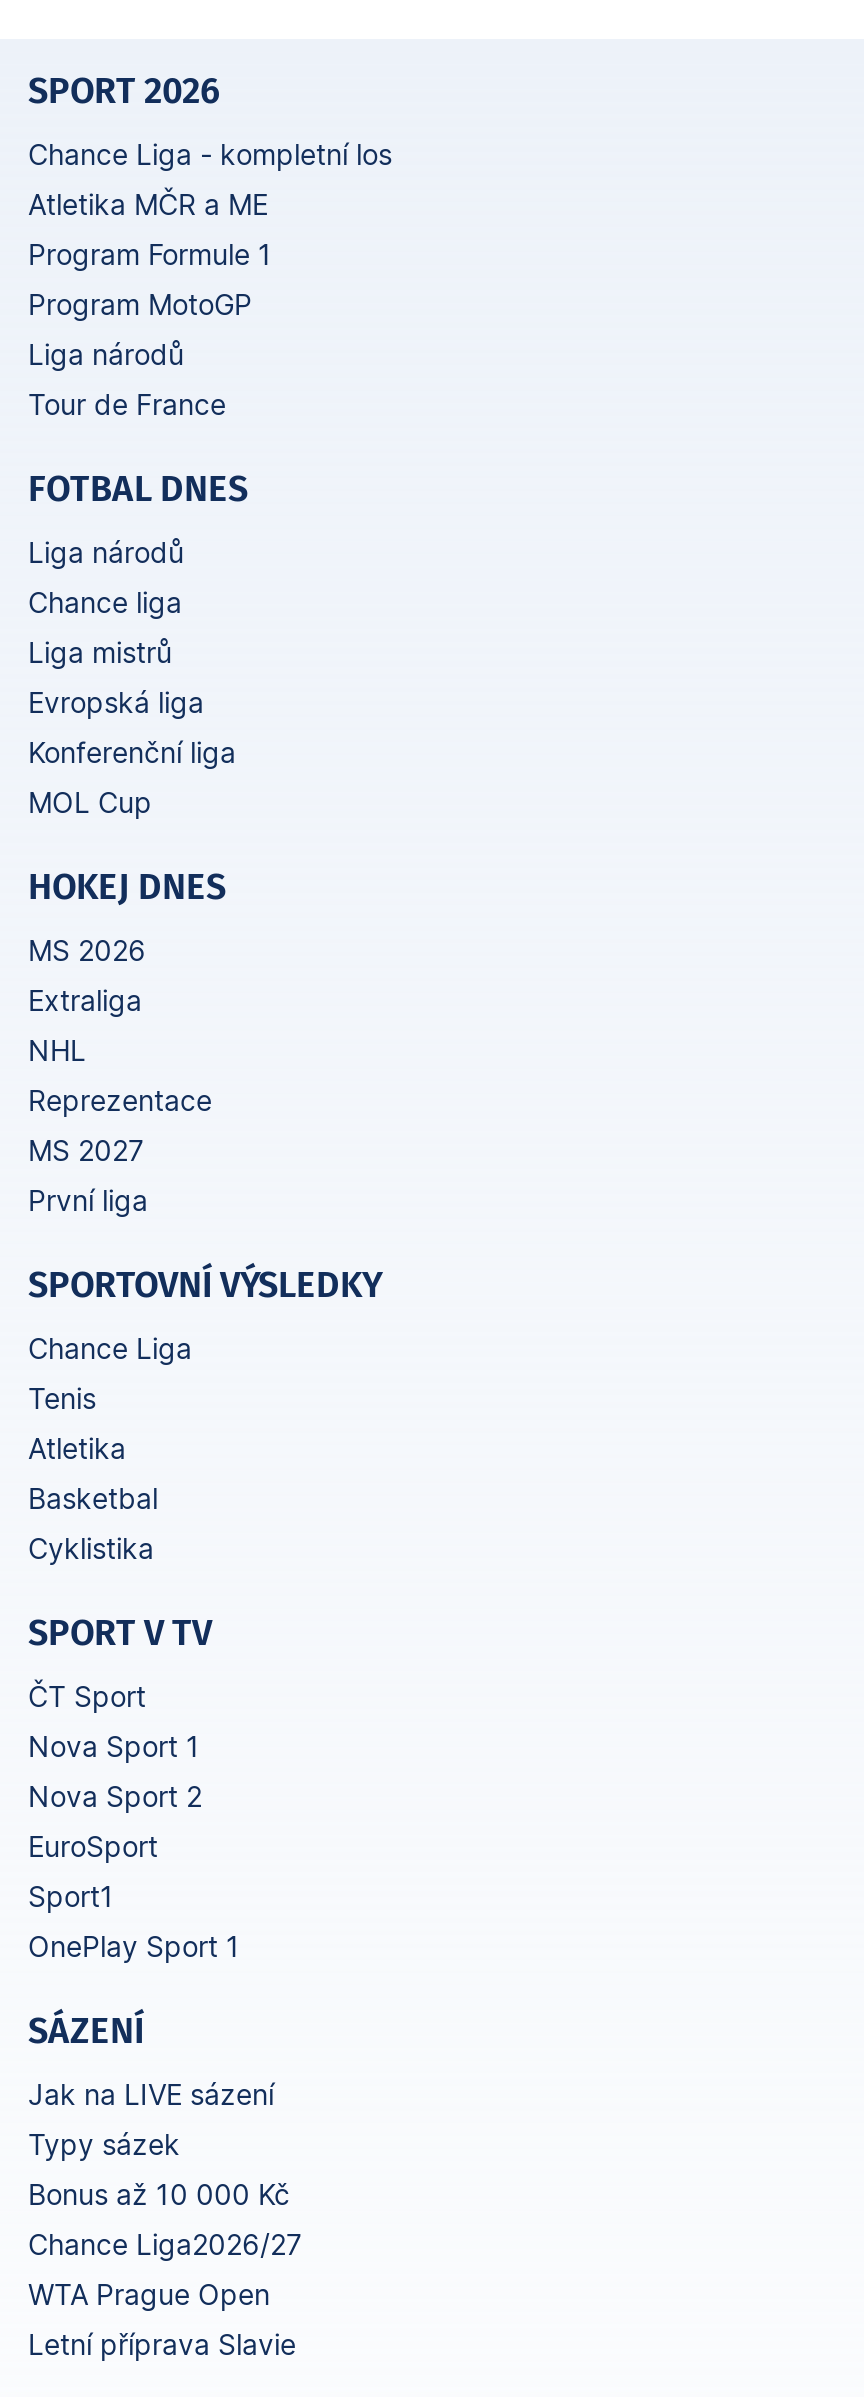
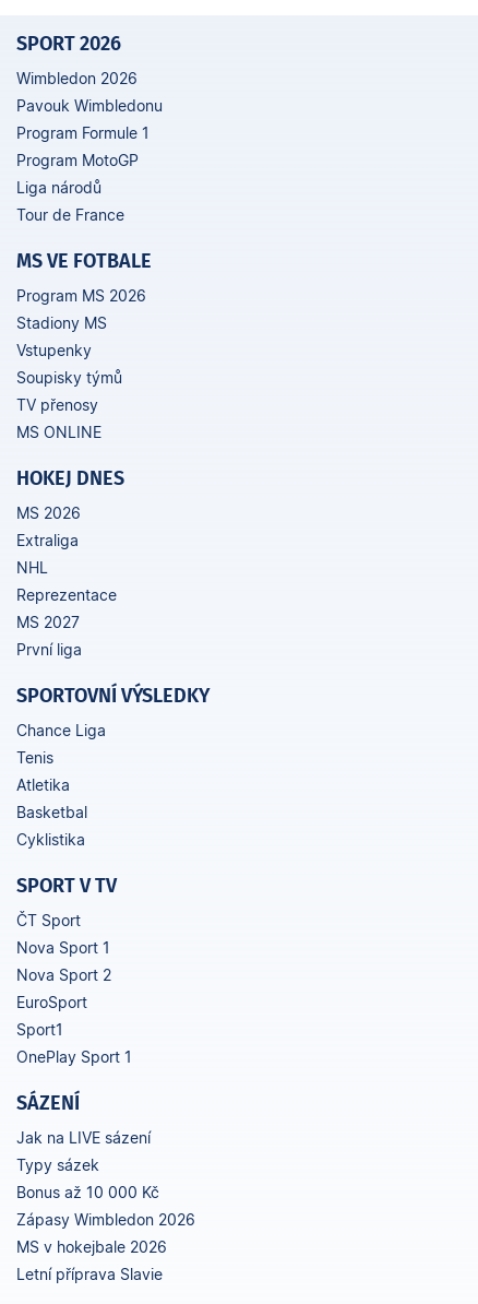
- Chance Liga - kompletní los
+ Wimbledon 2026

- Atletika MČR a ME
+ Pavouk Wimbledonu

- FOTBAL DNES
+ MS VE FOTBALE

- Liga národů
+ Program MS 2026

- Chance liga
+ Stadiony MS

- Liga mistrů
+ Vstupenky

- Evropská liga
+ Soupisky týmů

- Konferenční liga
+ TV přenosy

- MOL Cup
+ MS ONLINE

- Chance Liga2026/27
+ Zápasy Wimbledon 2026

- WTA Prague Open
+ MS v hokejbale 2026
